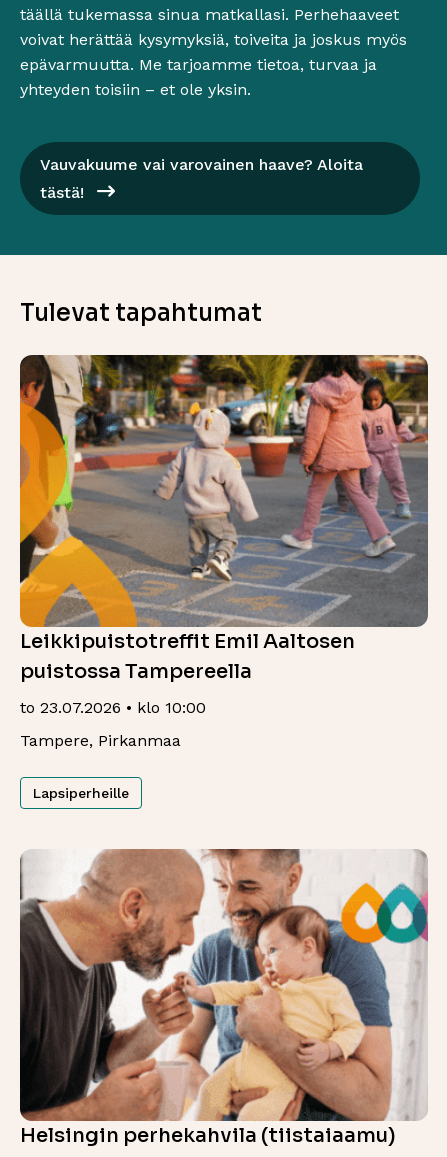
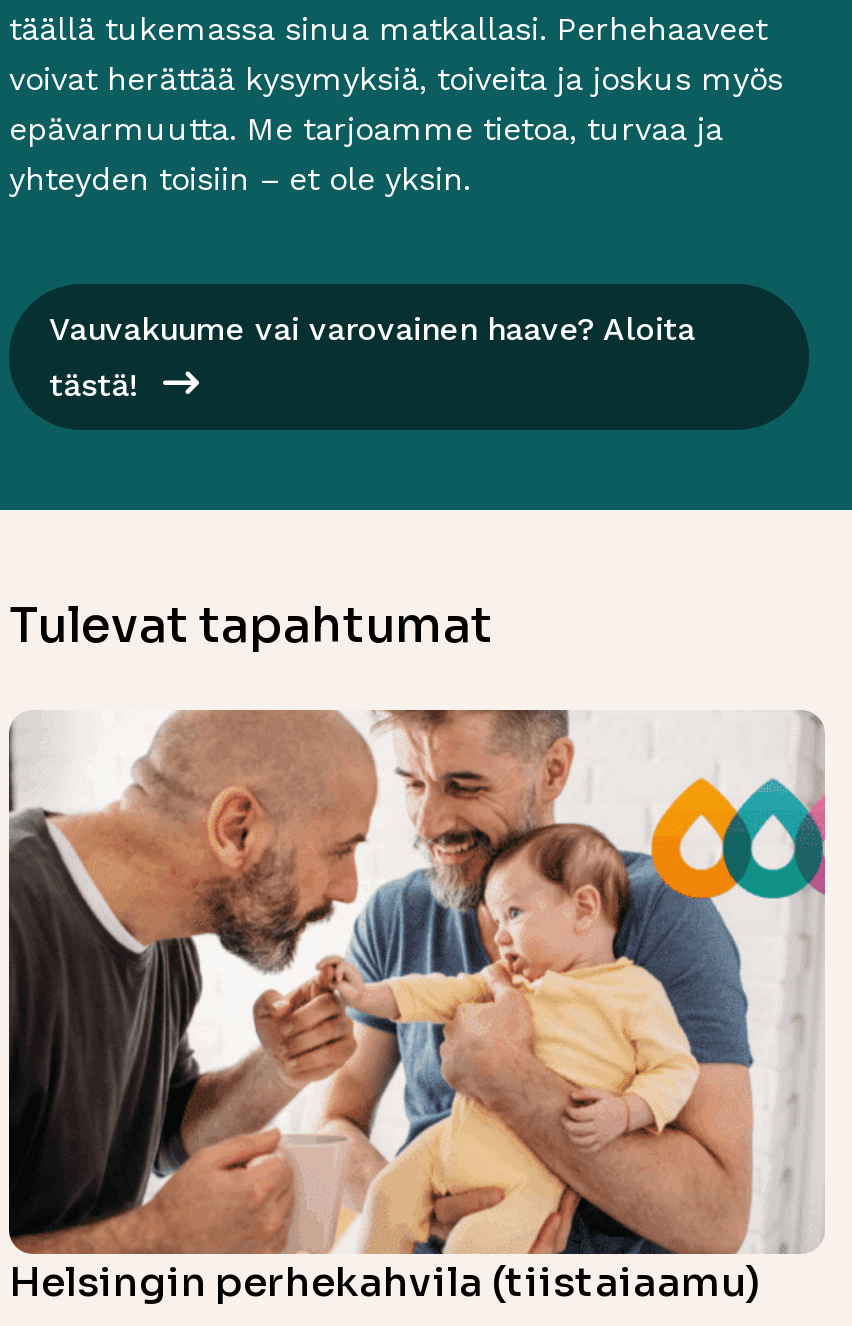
- [image]
- Leikkipuistotreffit Emil Aaltosen
- puistossa Tampereella
- to 23.07.2026 • klo 10:00
- Tampere, Pirkanmaa
- Lapsiperheille
